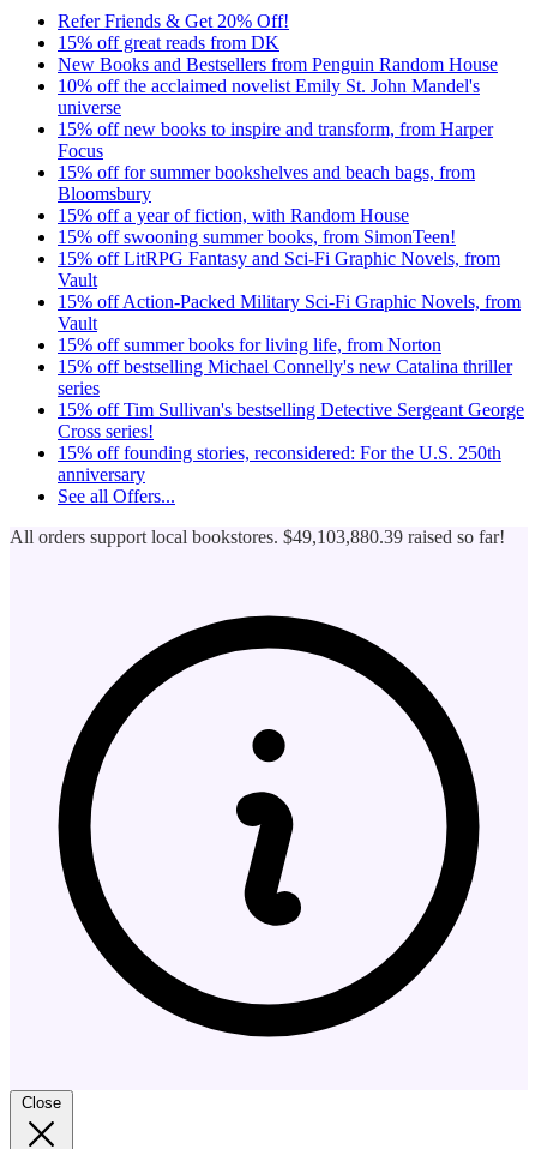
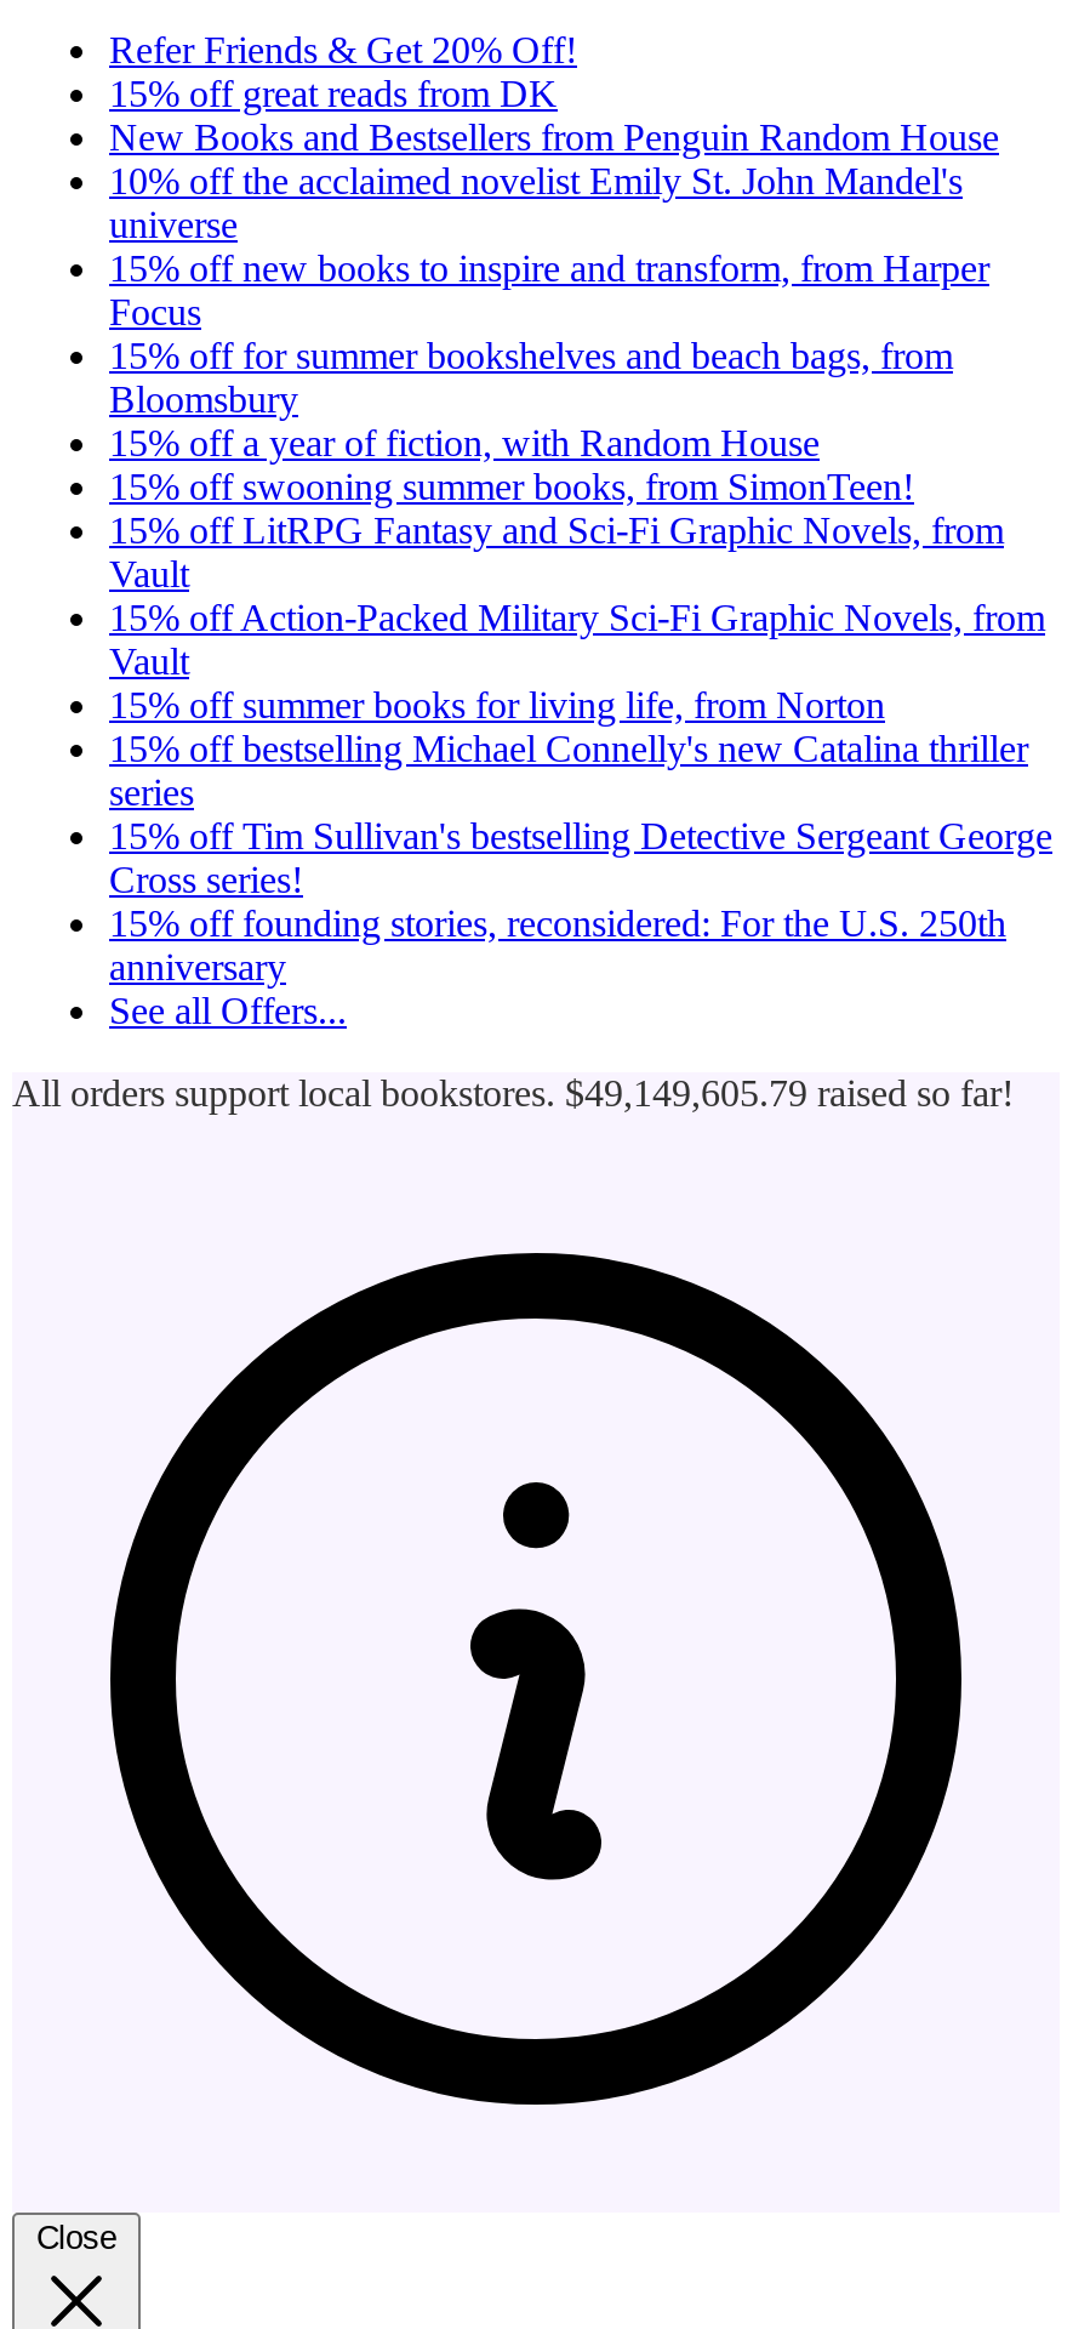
- All orders support local bookstores. $49,103,880.39 raised so far!
+ All orders support local bookstores. $49,149,605.79 raised so far!
